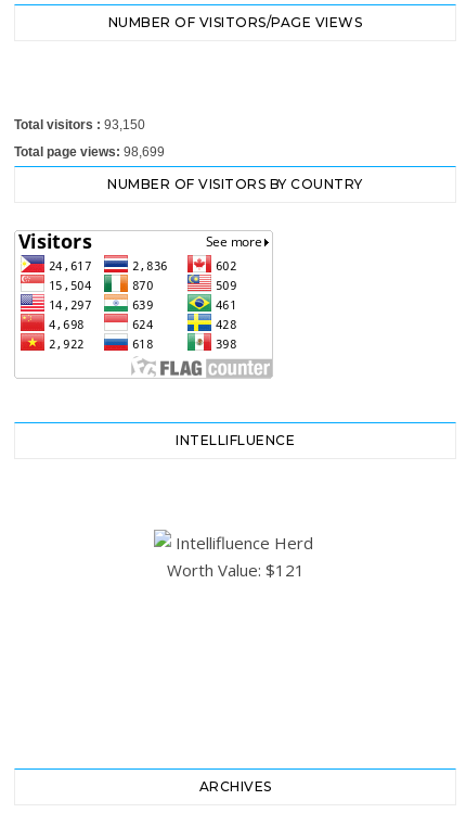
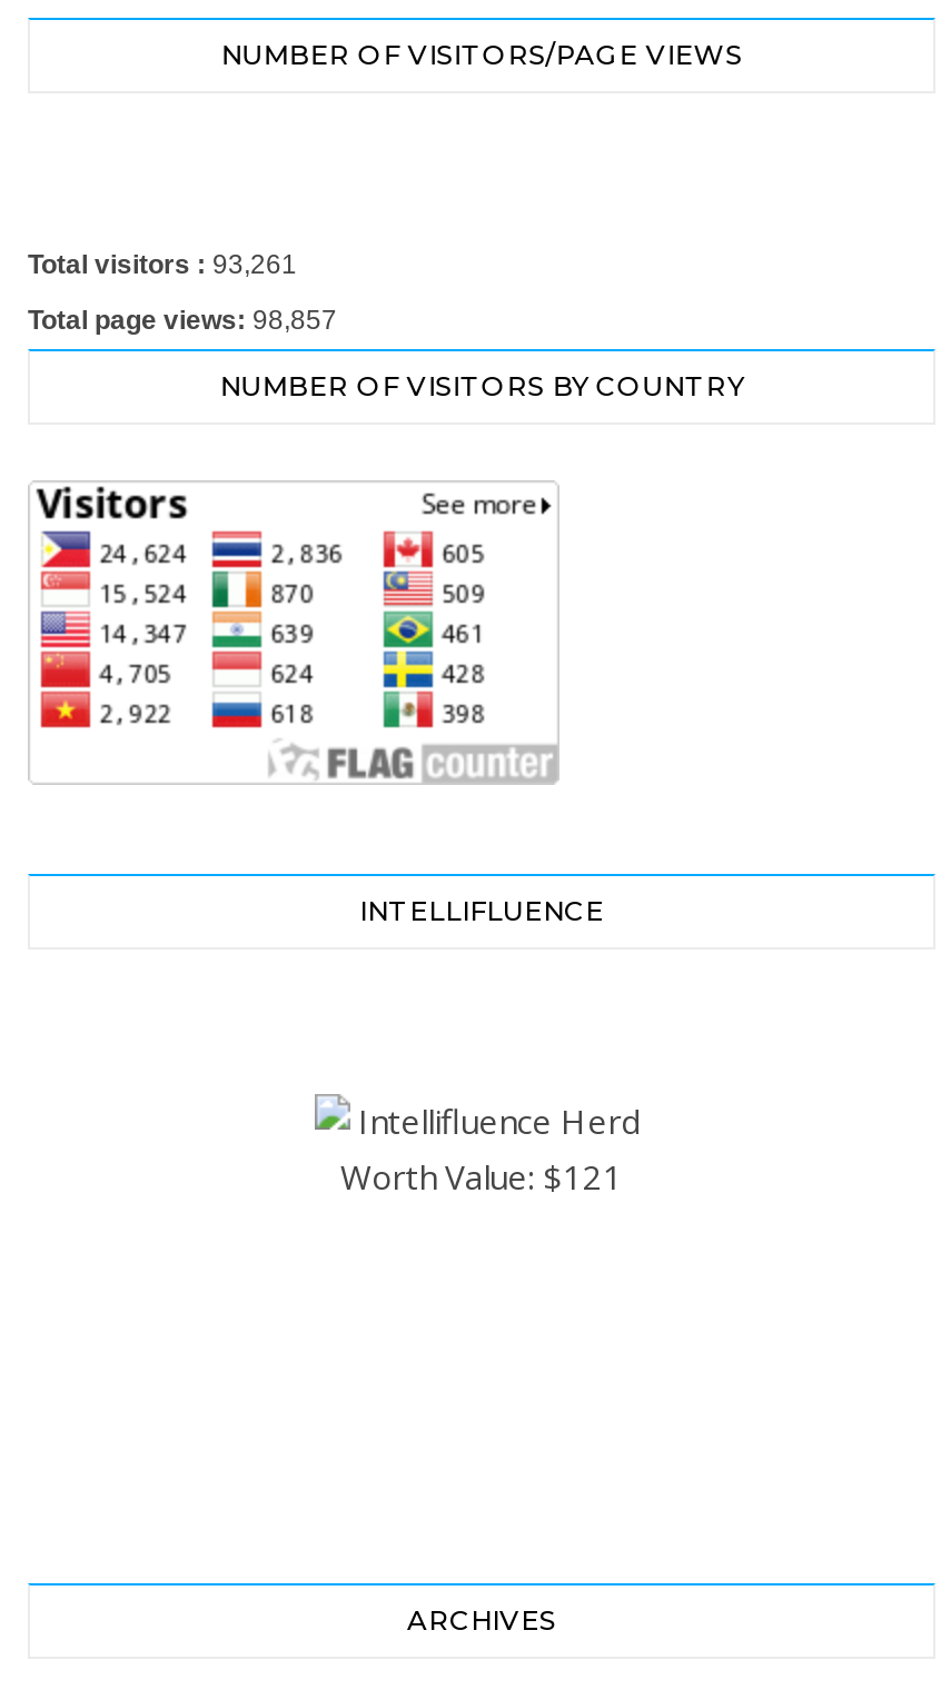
- Total visitors : 93,150
+ Total visitors : 93,261

- Total page views: 98,699
+ Total page views: 98,857
